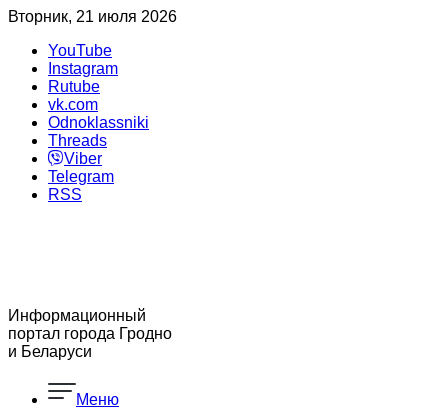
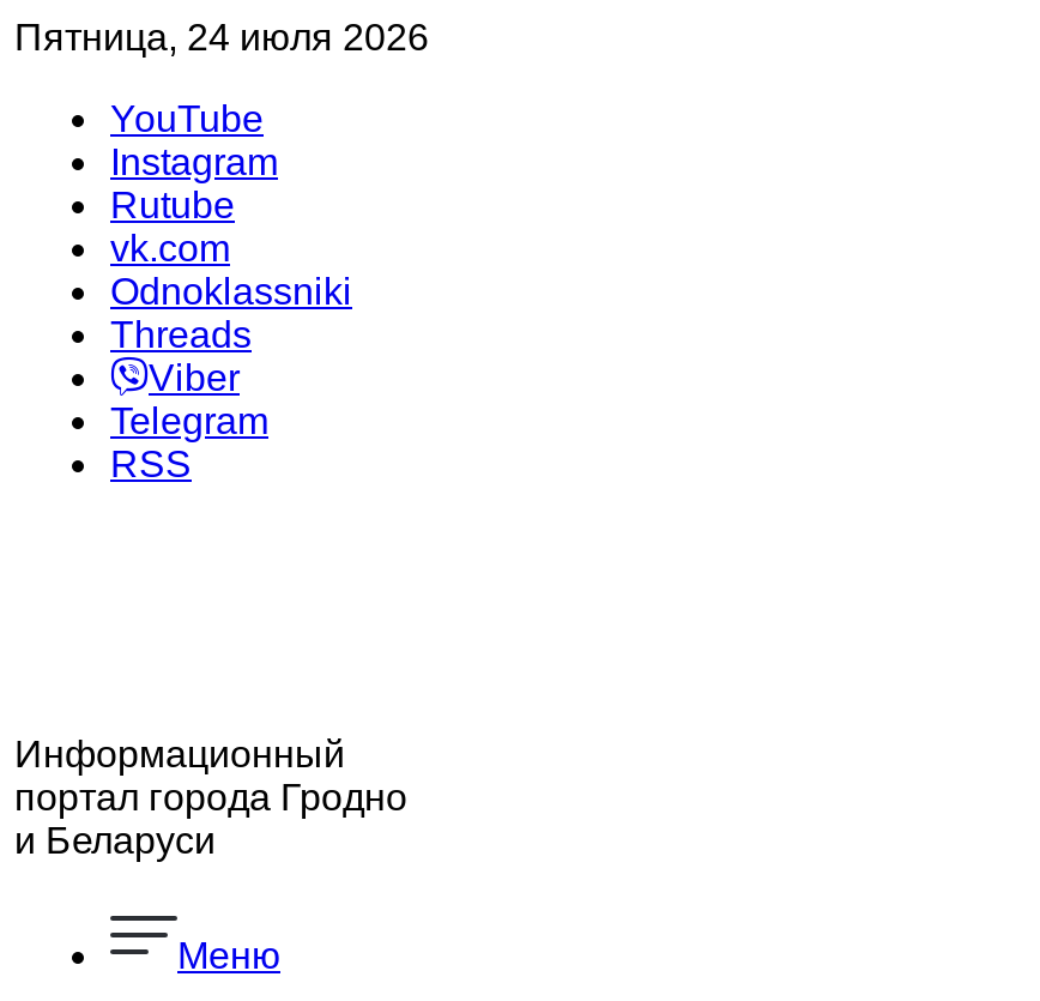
- Вторник, 21 июля 2026
+ Пятница, 24 июля 2026
